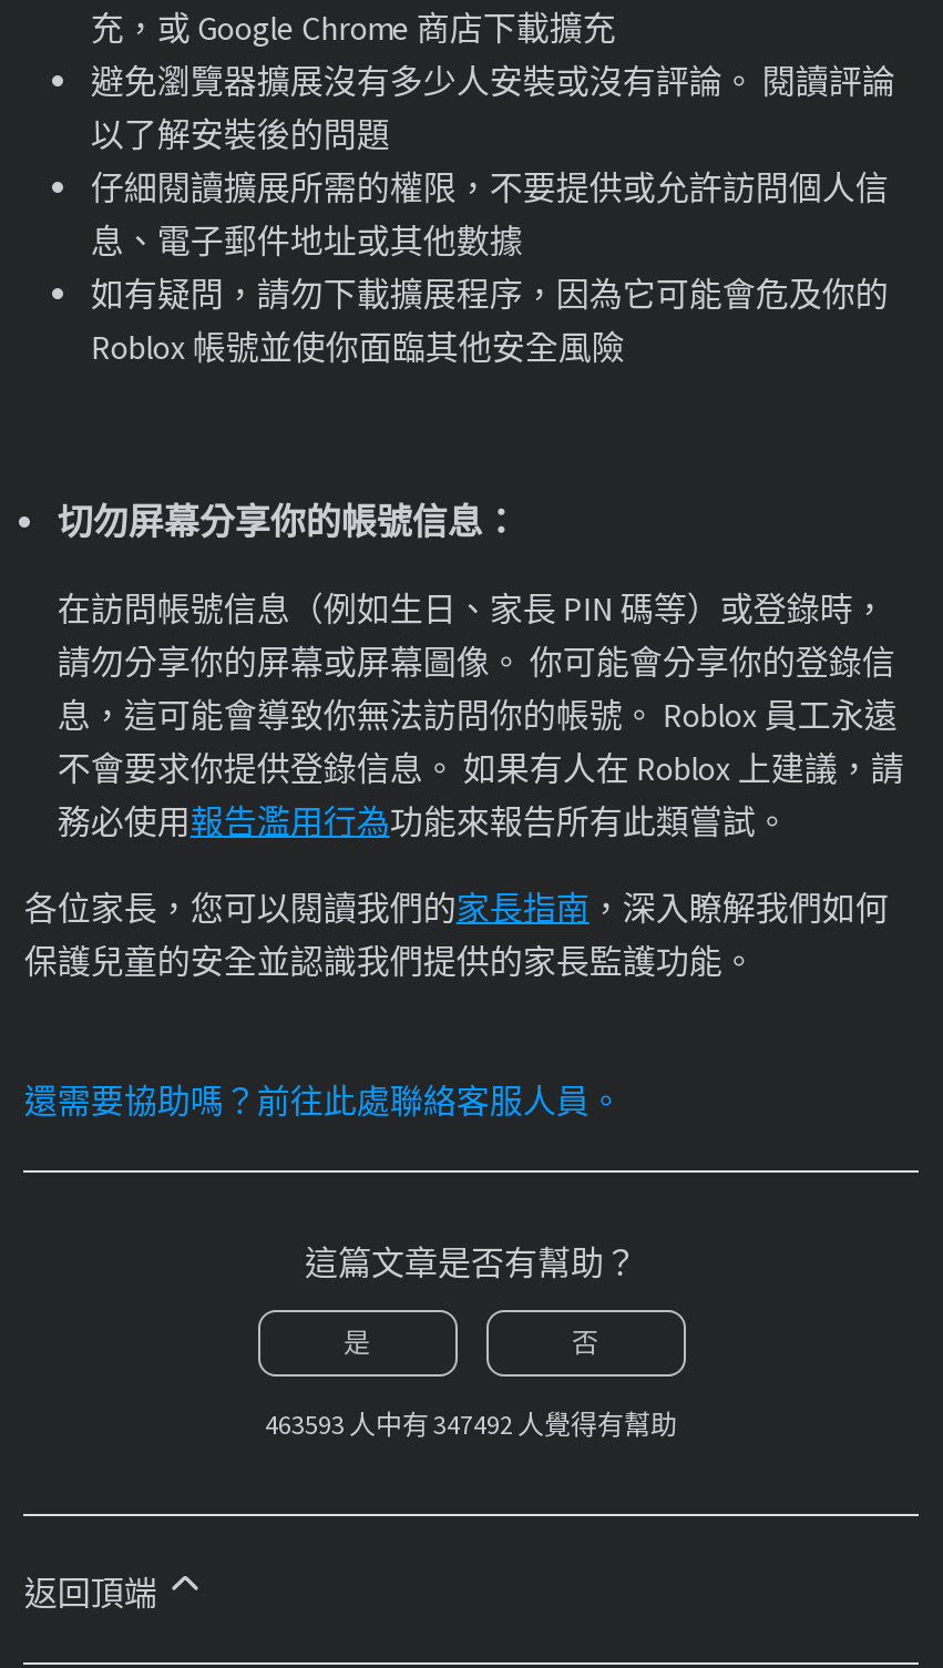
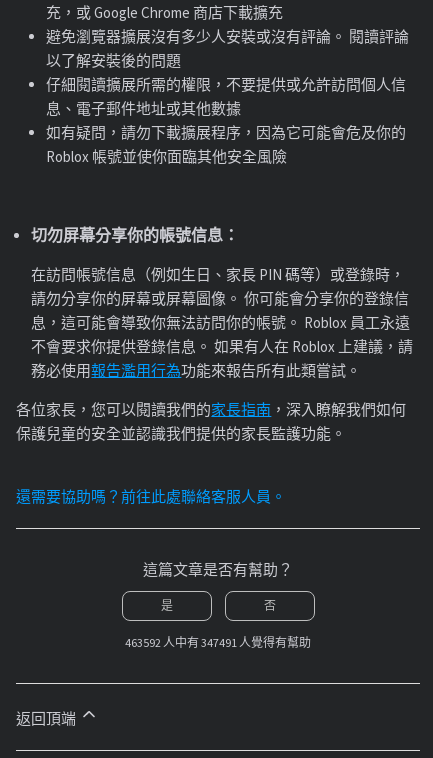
- 463593 人中有 347492 人覺得有幫助
+ 463592 人中有 347491 人覺得有幫助
